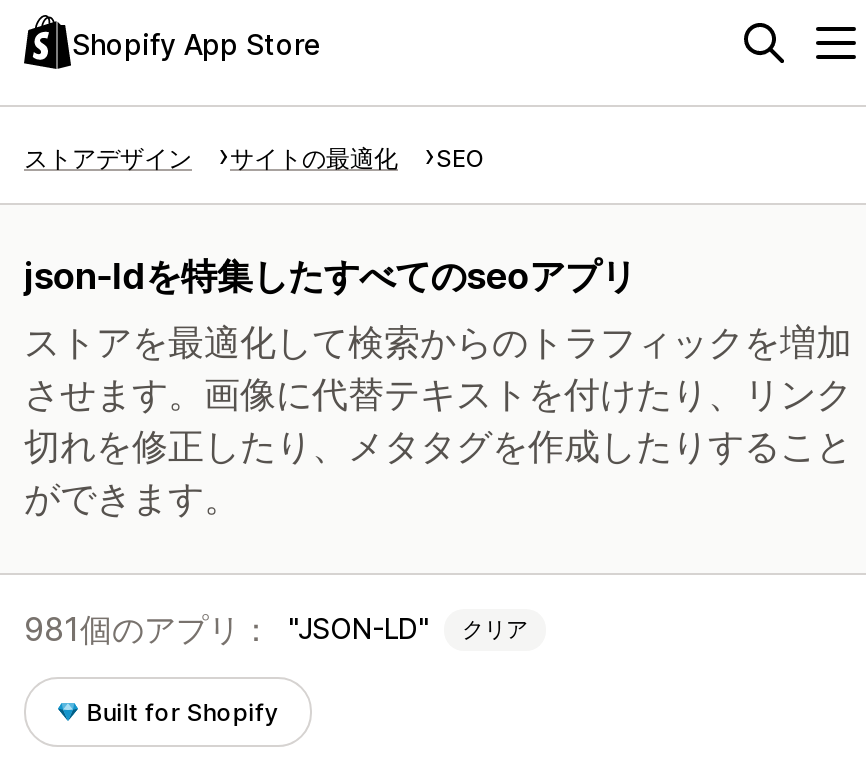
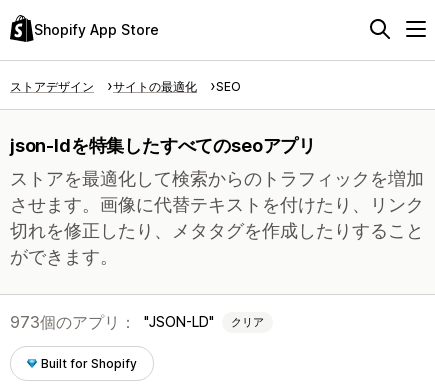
- 981個のアプリ： JSON-LD クリア
+ 973個のアプリ： JSON-LD クリア
